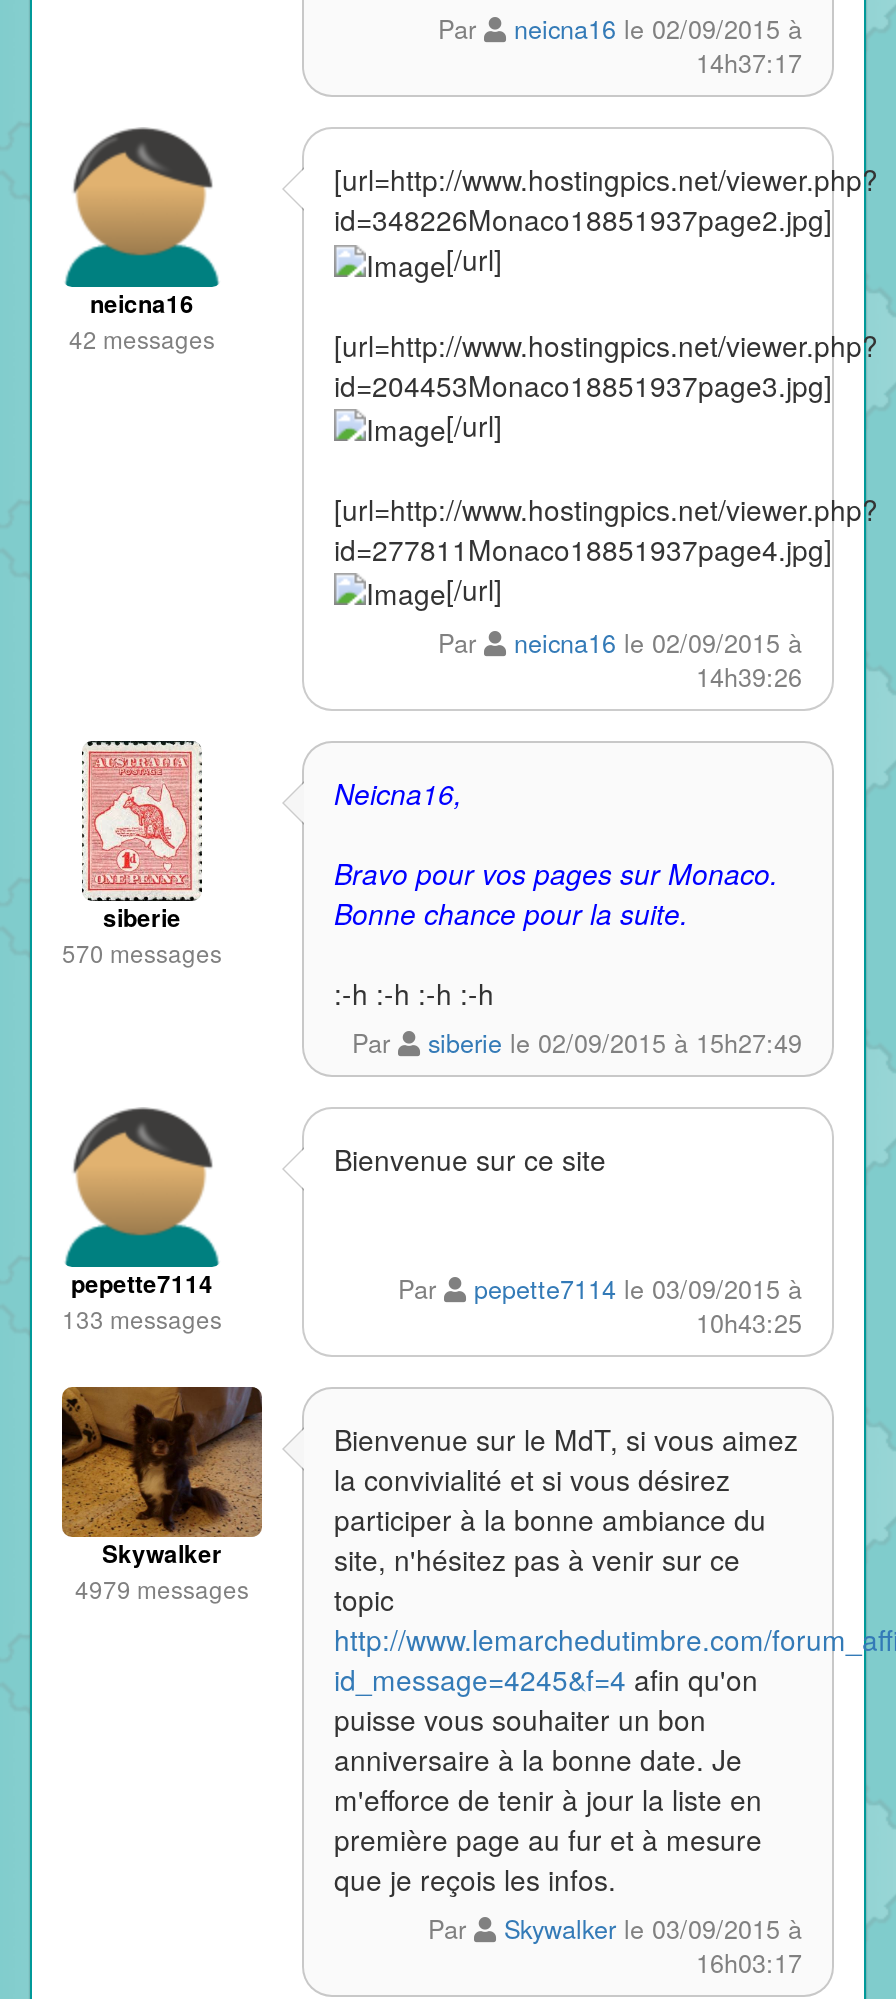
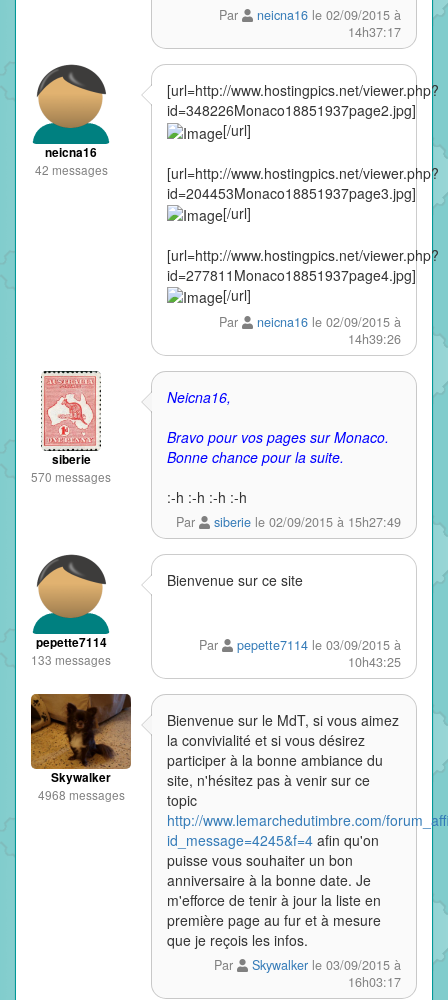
- 4979 messages
+ 4968 messages
